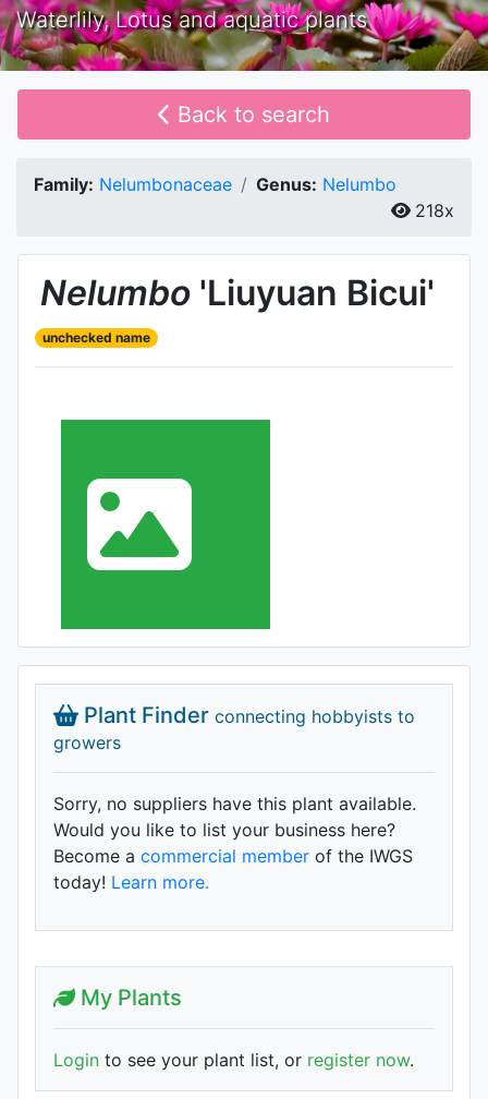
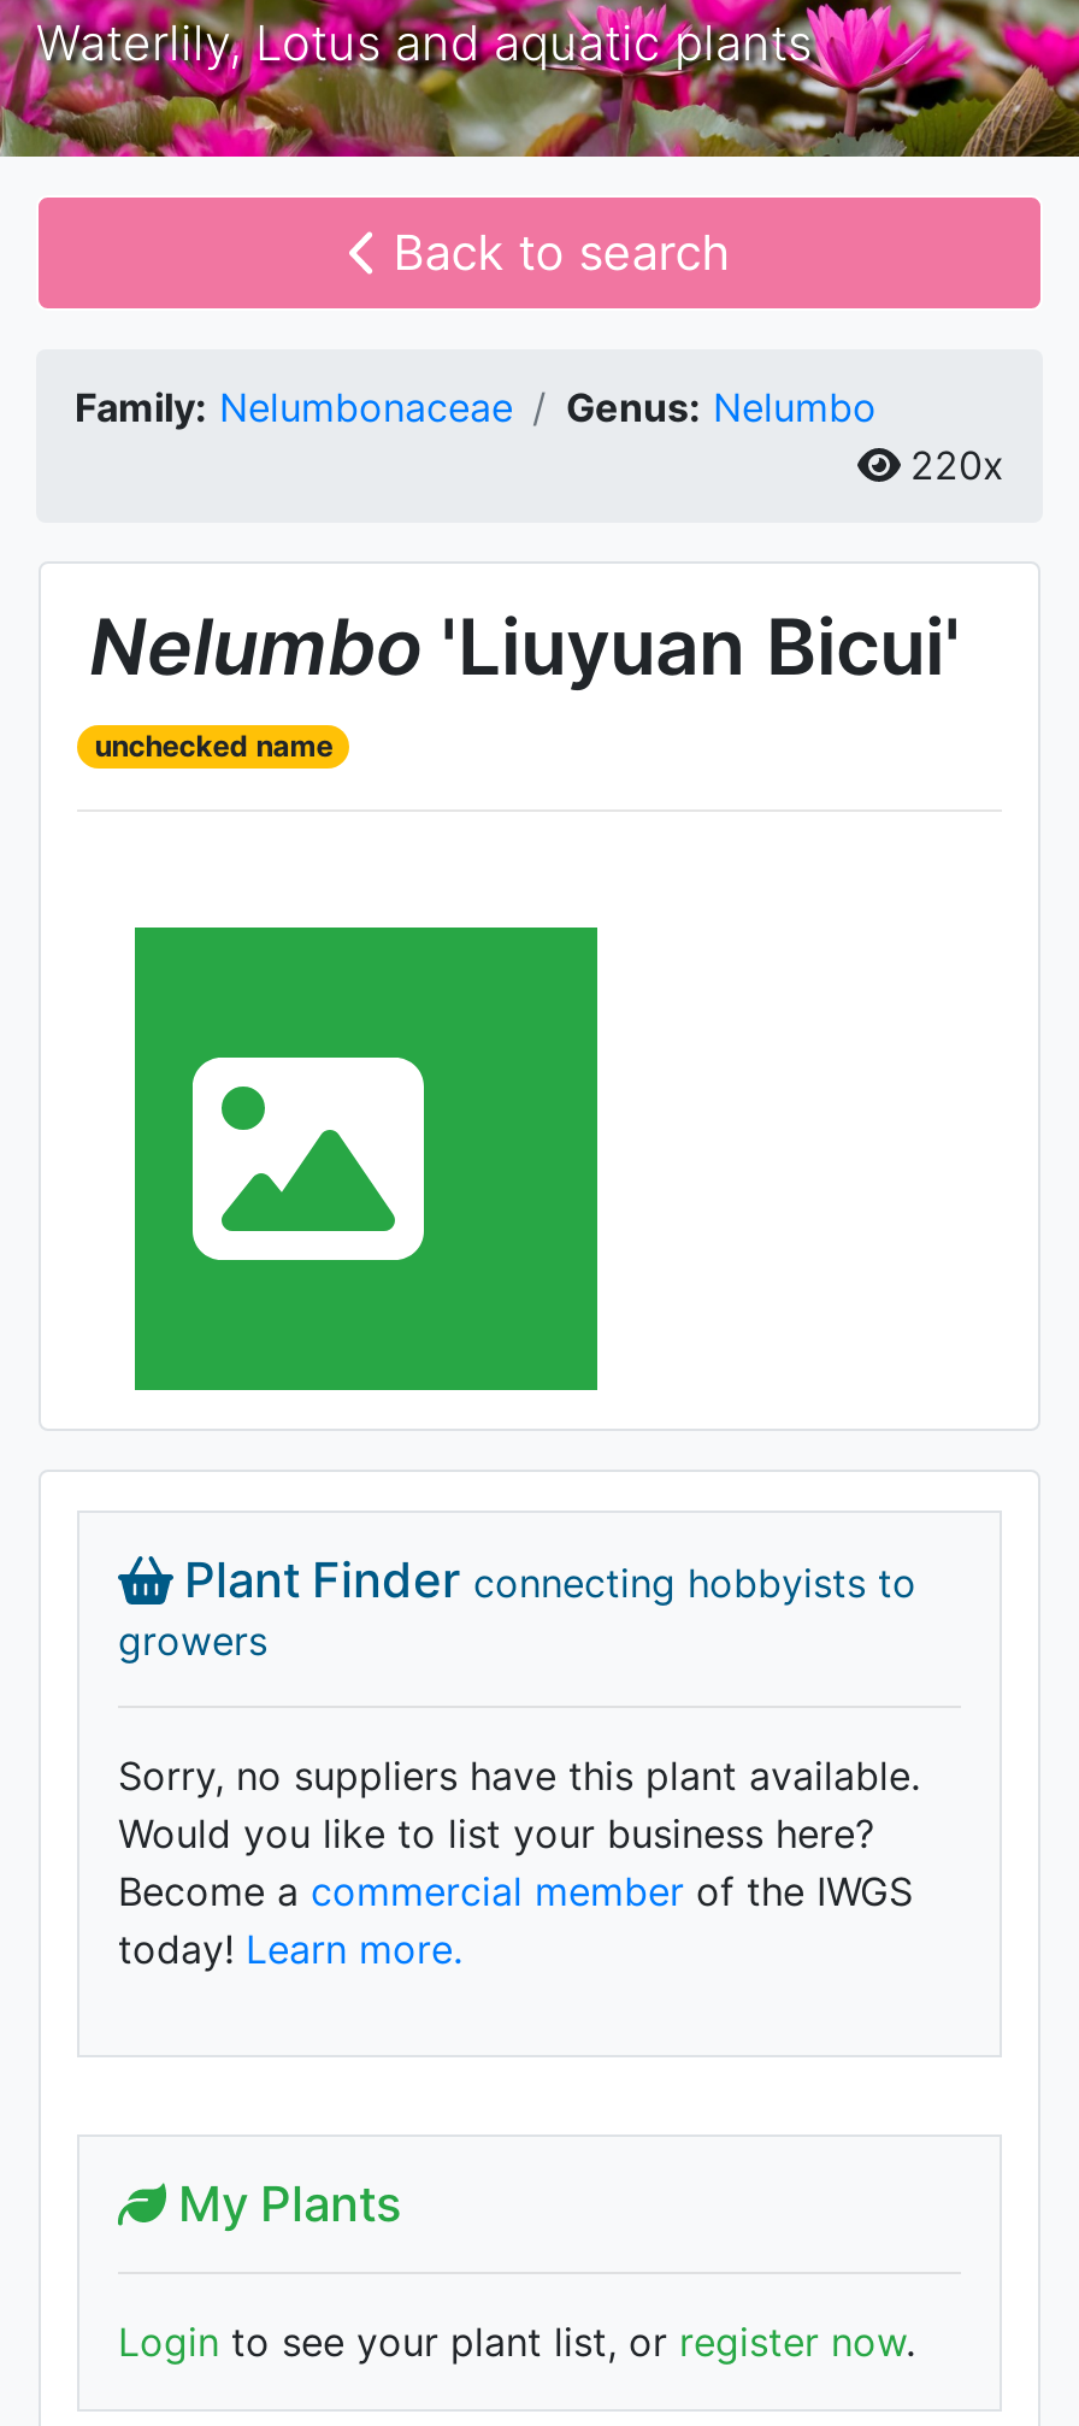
- 218x
+ 220x
